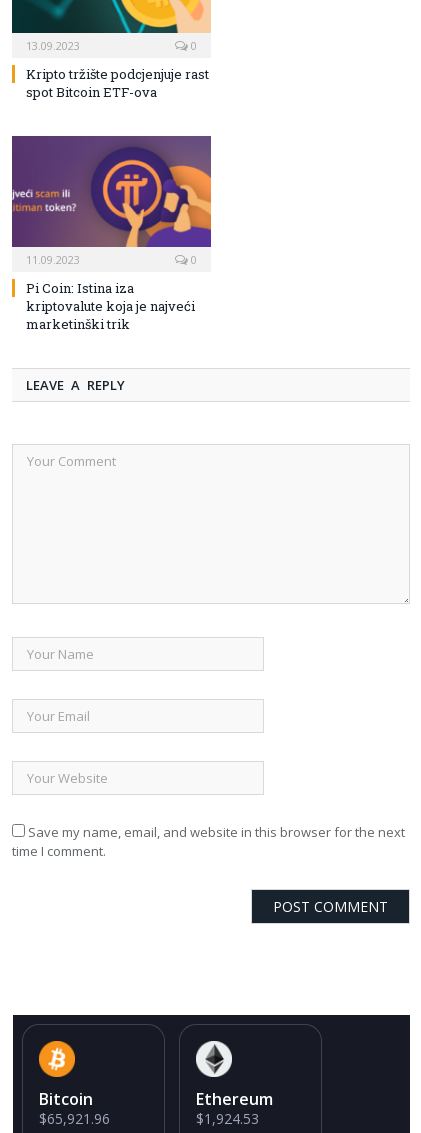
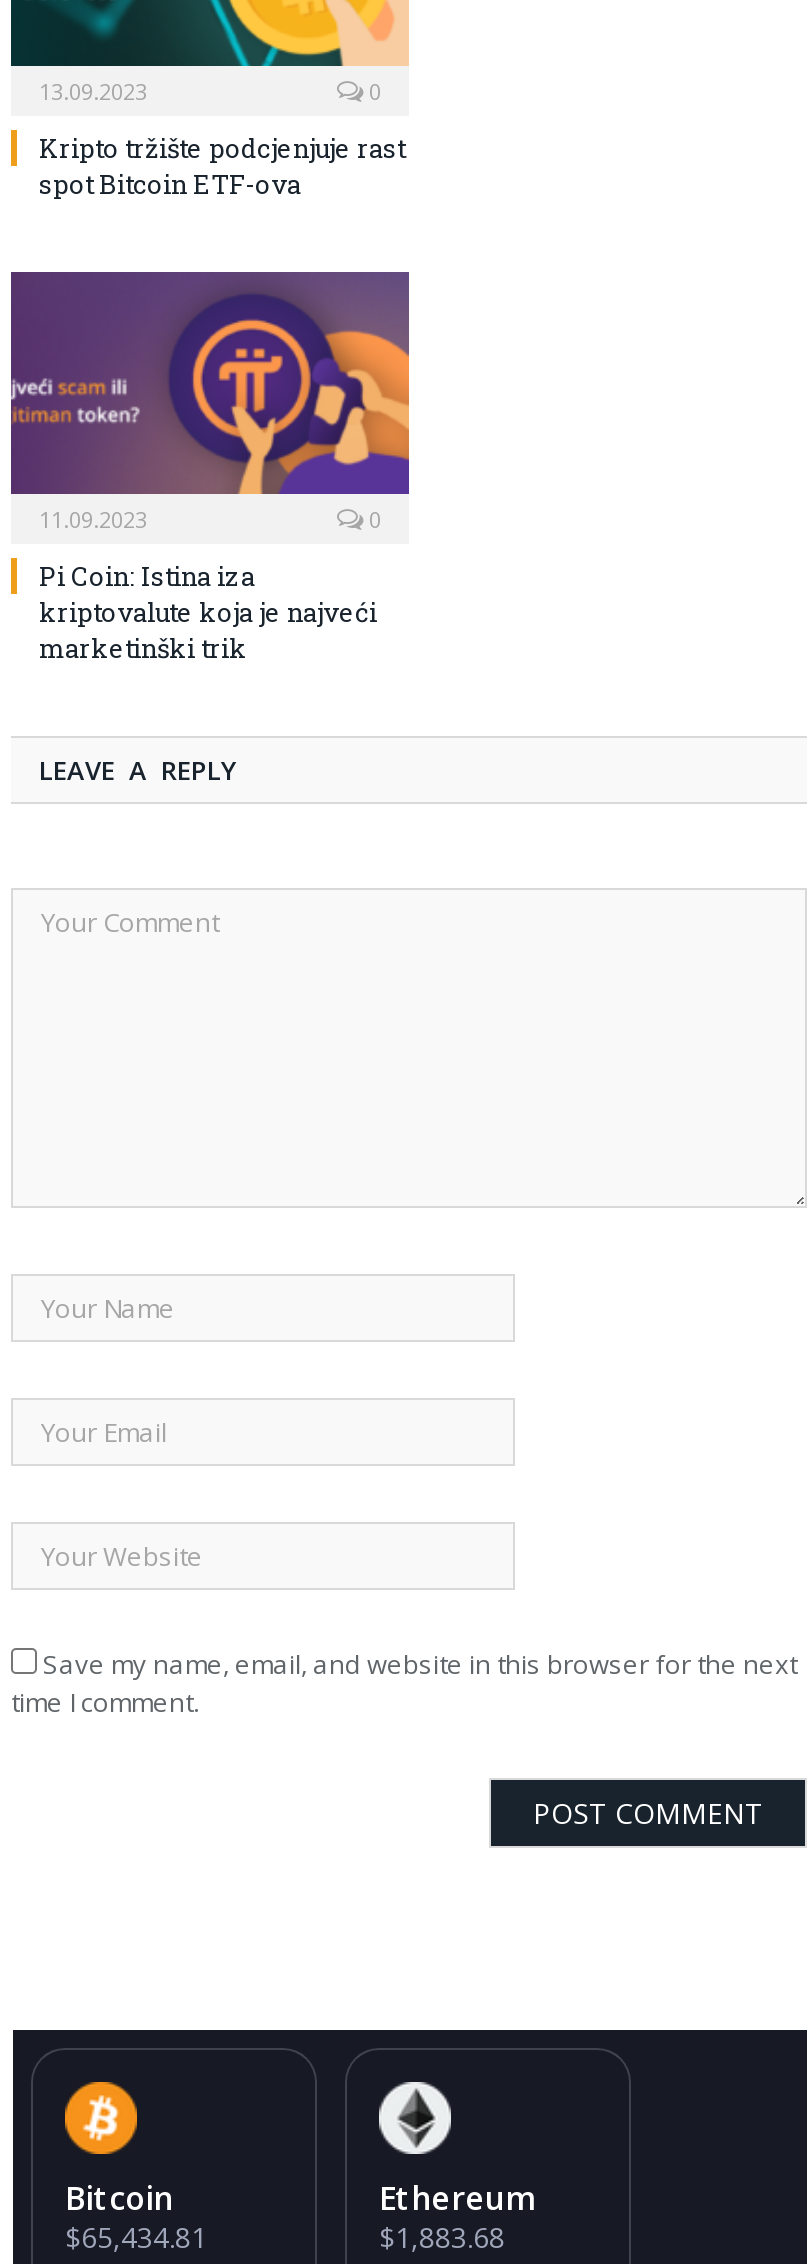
- $65,921.96
+ $65,434.81

- $1,924.53
+ $1,883.68
